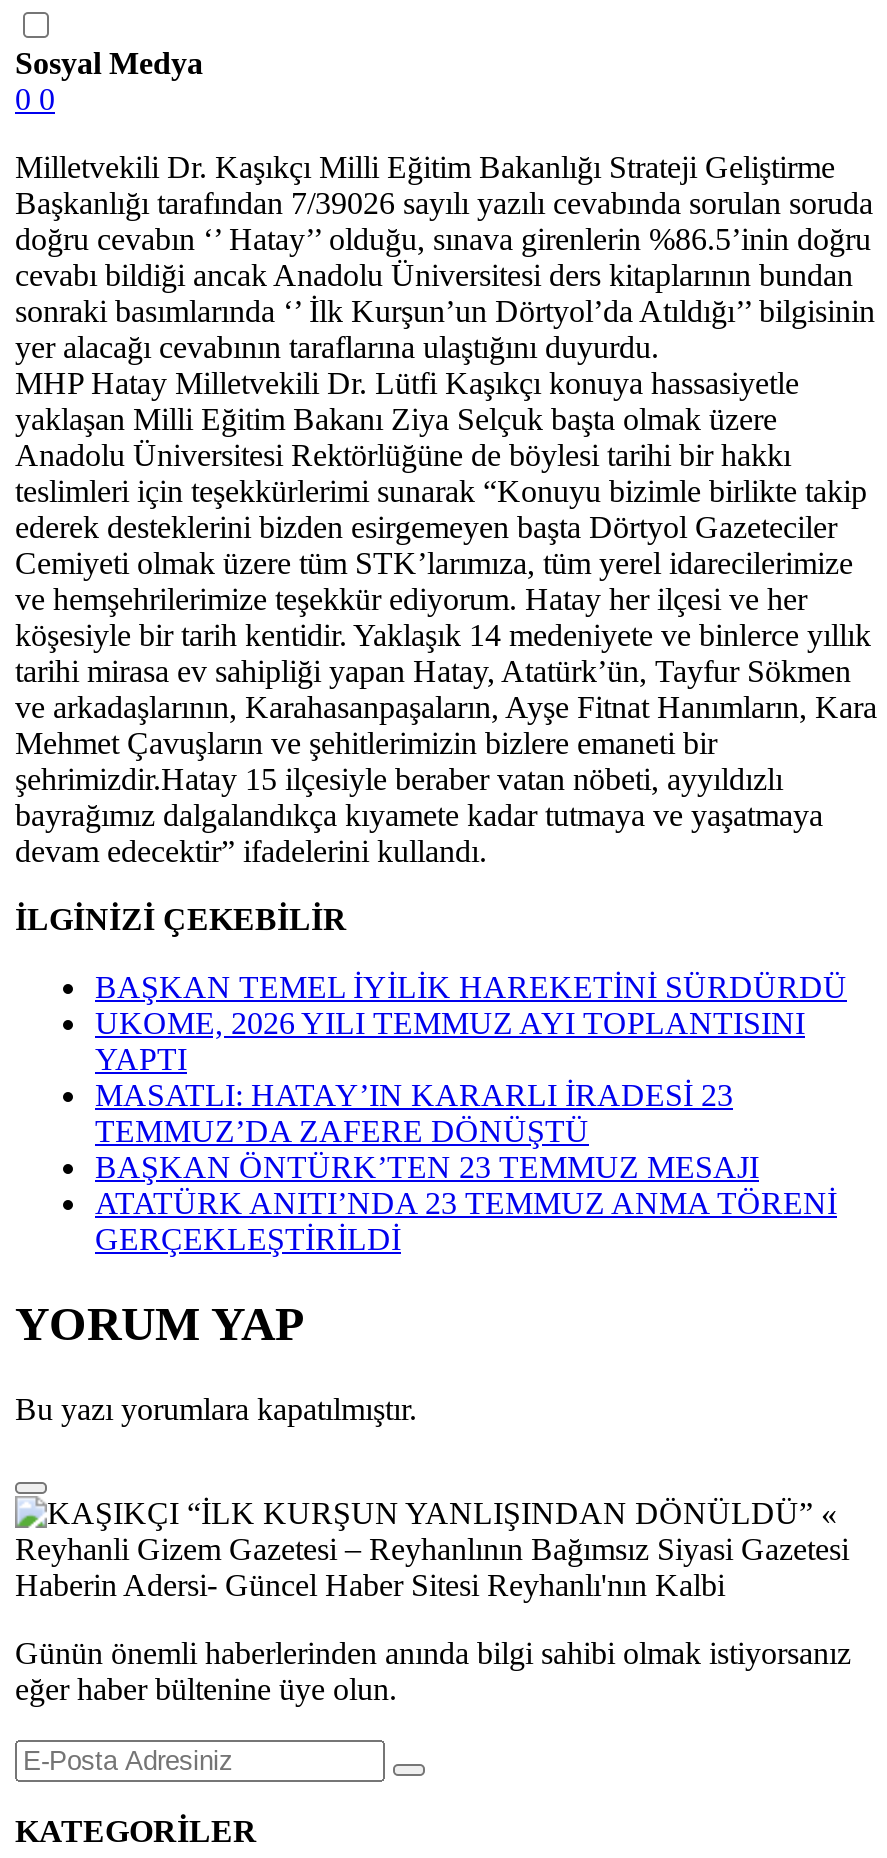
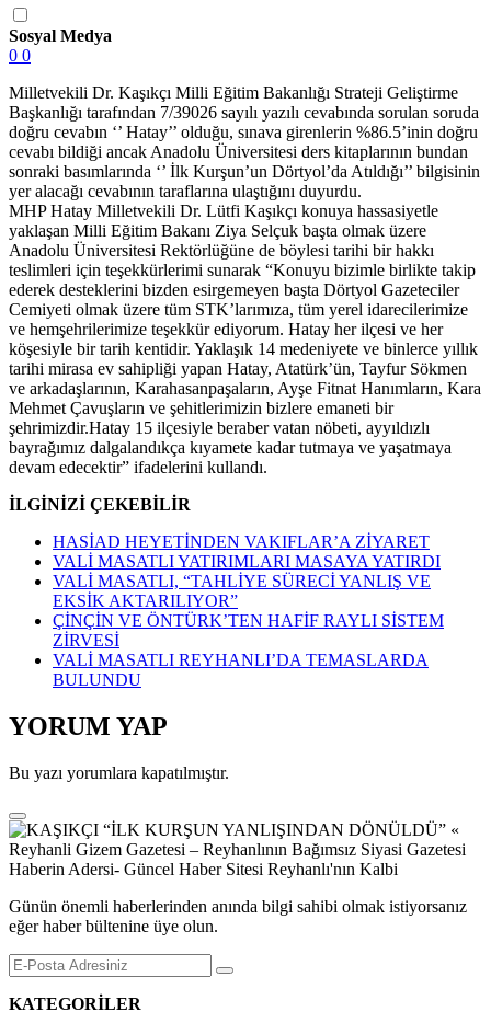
- BAŞKAN TEMEL İYİLİK HAREKETİNİ SÜRDÜRDÜ
- UKOME, 2026 YILI TEMMUZ AYI TOPLANTISINI
- YAPTI
- MASATLI: HATAY’IN KARARLI İRADESİ 23
- TEMMUZ’DA ZAFERE DÖNÜŞTÜ
- BAŞKAN ÖNTÜRK’TEN 23 TEMMUZ MESAJI
- ATATÜRK ANITI’NDA 23 TEMMUZ ANMA TÖRENİ
- GERÇEKLEŞTİRİLDİ
+ HASİAD HEYETİNDEN VAKIFLAR’A ZİYARET
+ VALİ MASATLI YATIRIMLARI MASAYA YATIRDI
+ VALİ MASATLI, “TAHLİYE SÜRECİ YANLIŞ VE
+ EKSİK AKTARILIYOR”
+ ÇİNÇİN VE ÖNTÜRK’TEN HAFİF RAYLI SİSTEM
+ ZİRVESİ
+ VALİ MASATLI REYHANLI’DA TEMASLARDA
+ BULUNDU
